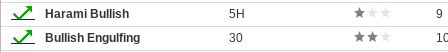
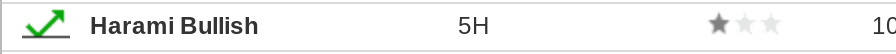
- 9
- Bullish Engulfing
- 30
